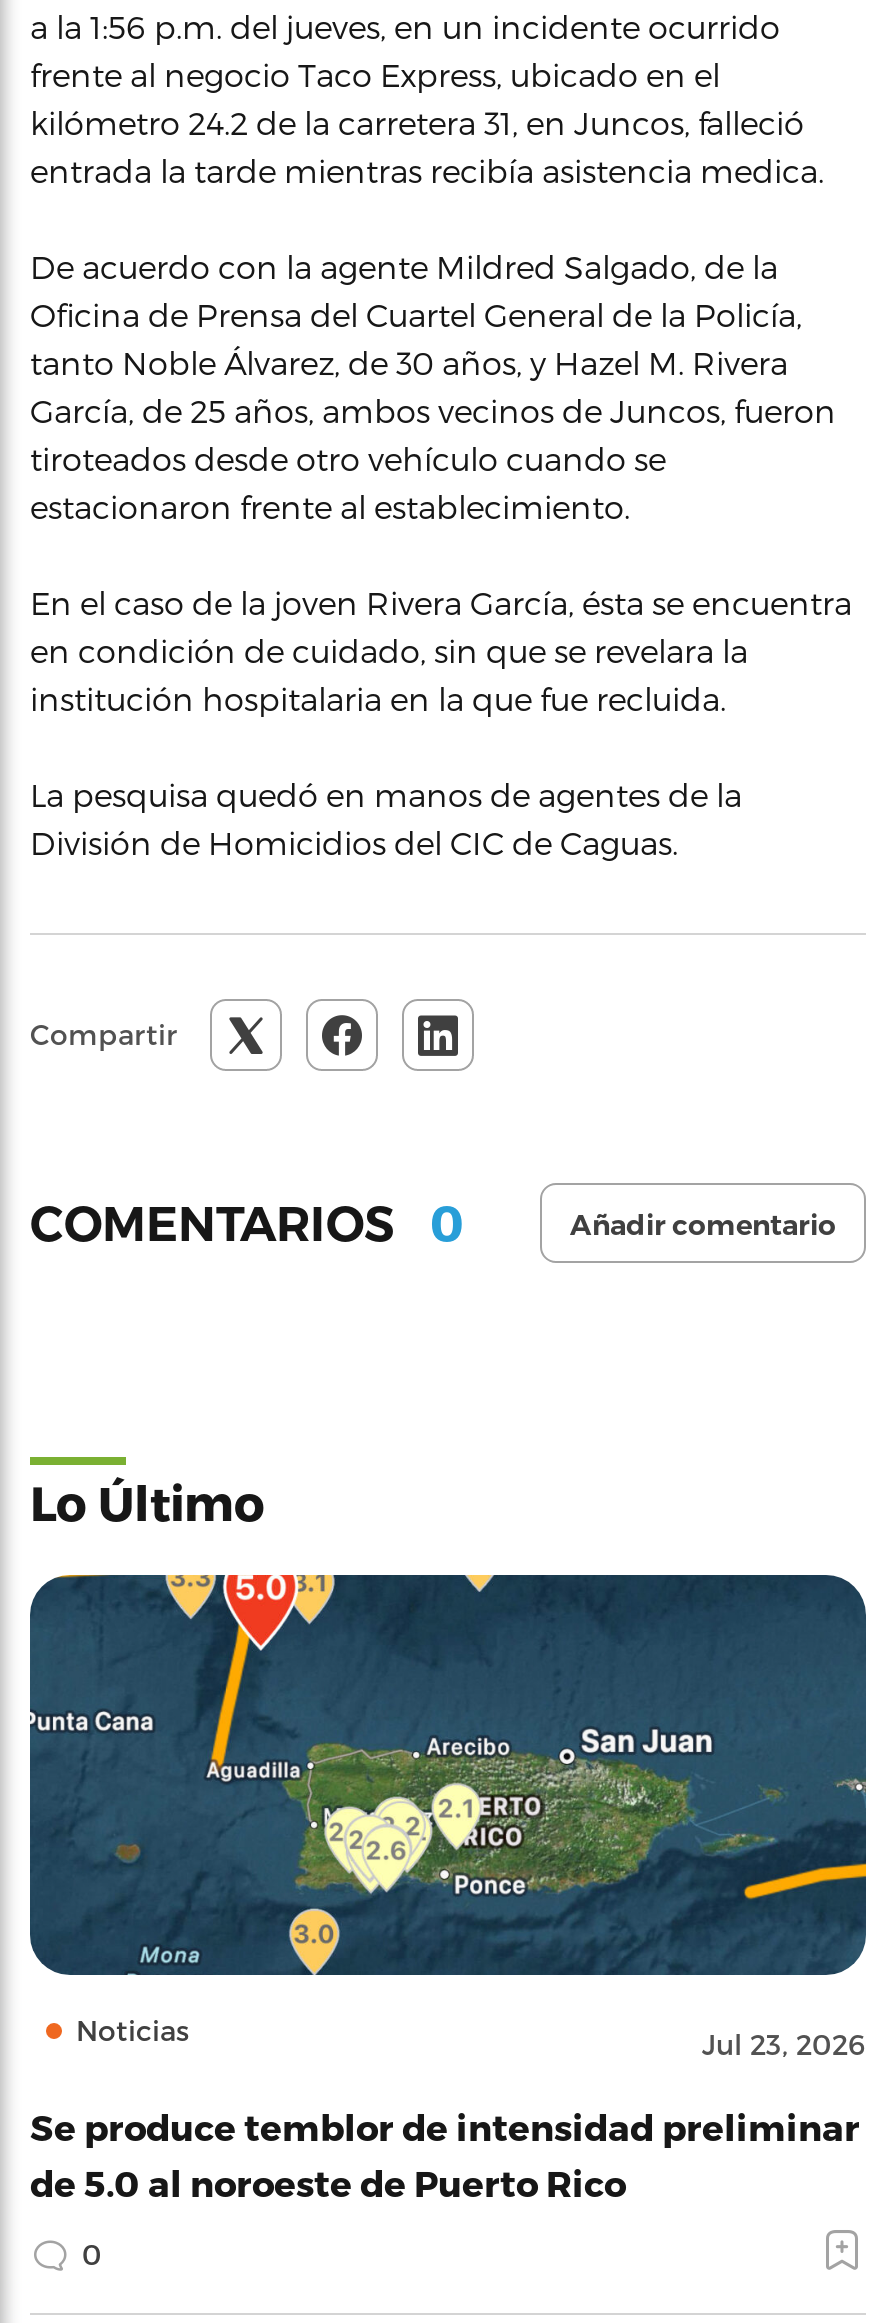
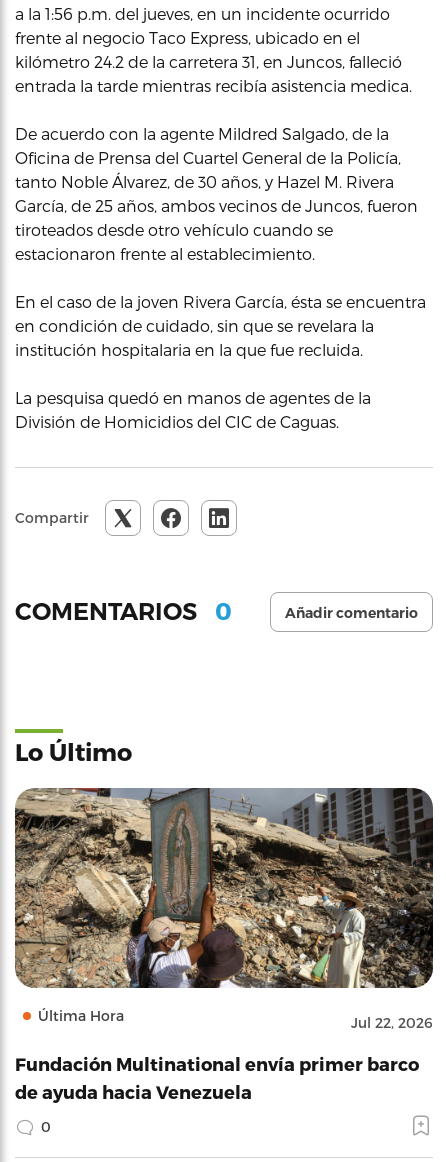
- [image]
- Noticias
- Jul 23, 2026
+ [image]
+ Última Hora
+ Jul 22, 2026

- Se produce temblor de intensidad preliminar
- de 5.0 al noroeste de Puerto Rico
+ Fundación Multinational envía primer barco
+ de ayuda hacia Venezuela
